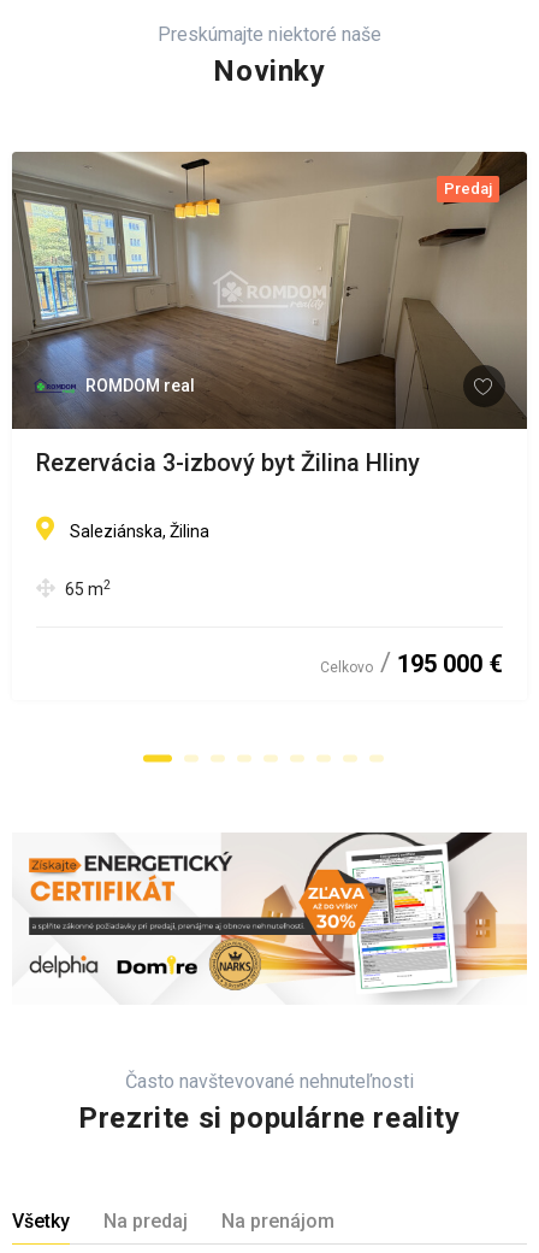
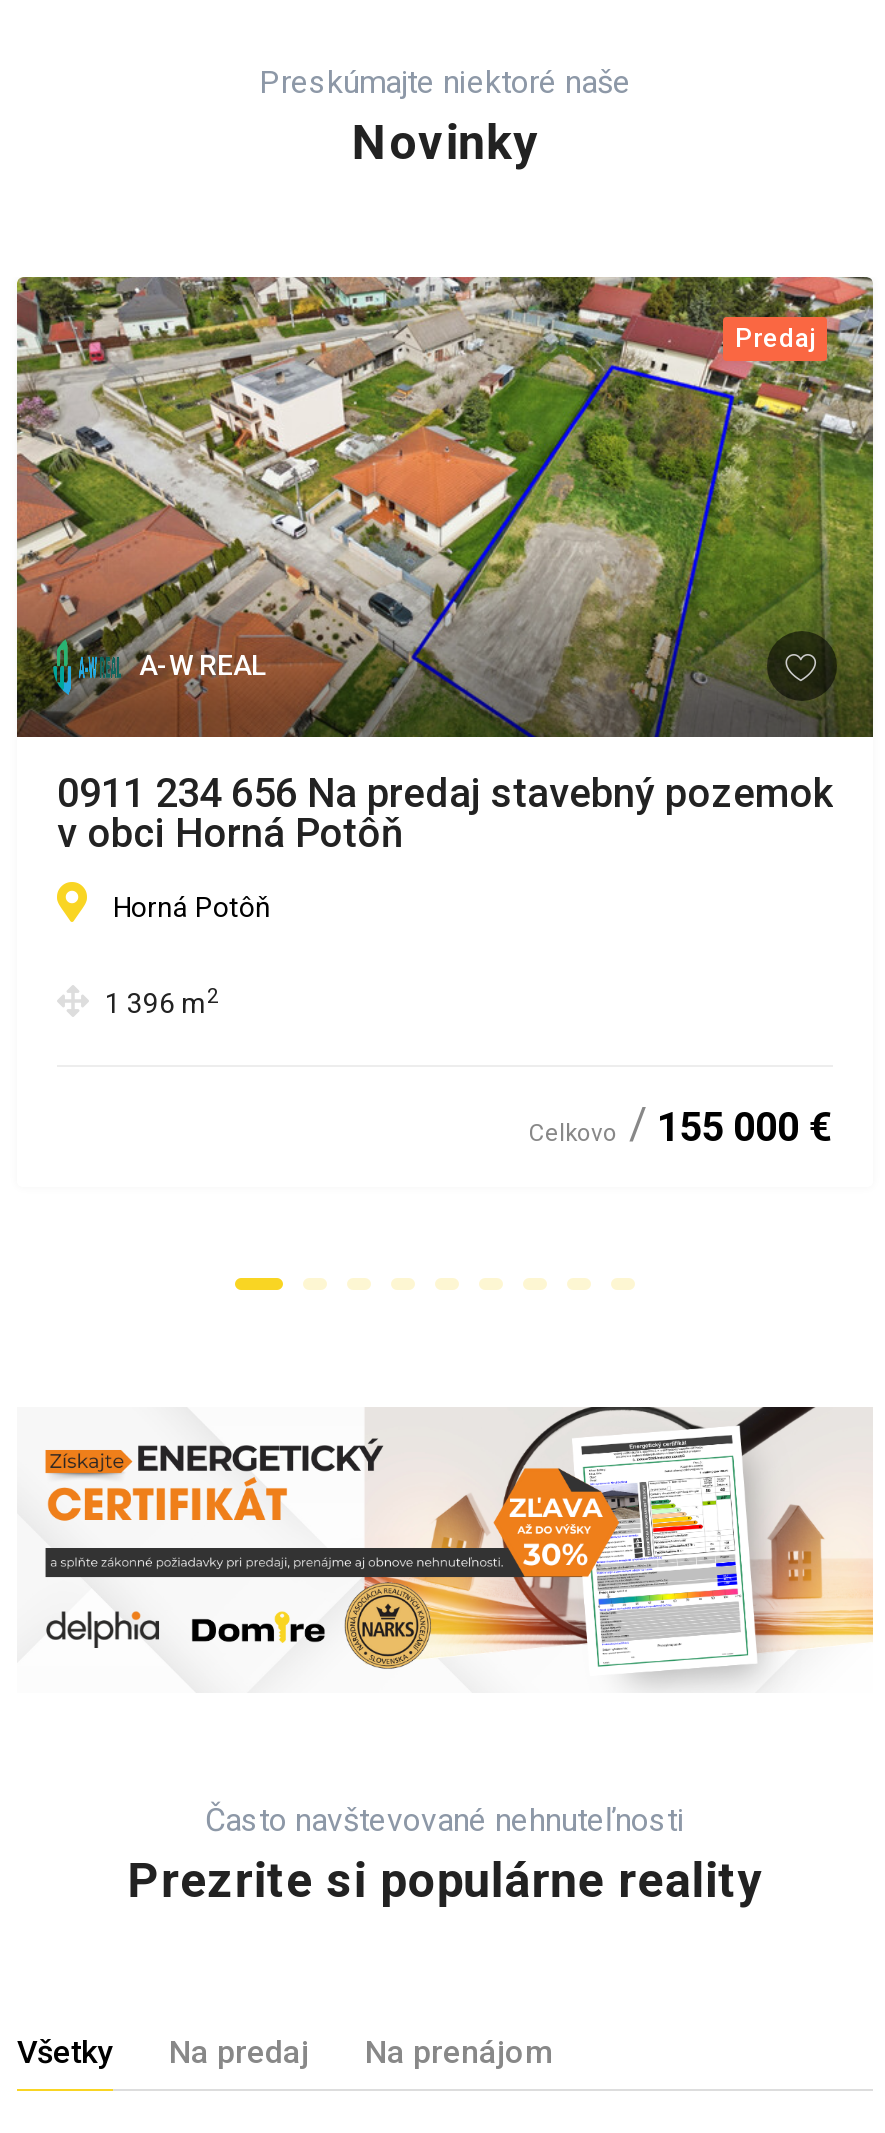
- [image]
- ROMDOM real
+ [image]
+ A-W REAL

- Rezervácia 3-izbový byt Žilina Hliny
+ 0911 234 656 Na predaj stavebný pozemok
+ v obci Horná Potôň

- Saleziánska, Žilina
+ Horná Potôň

- 65 m2
+ 1 396 m2

- Celkovo 195 000 €
+ Celkovo 155 000 €
